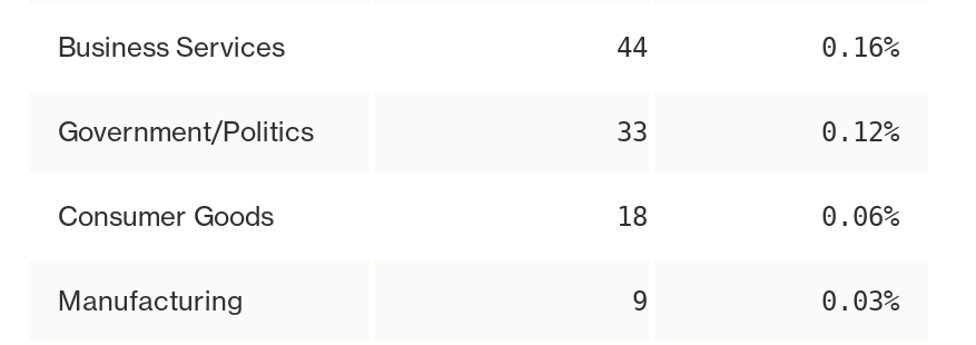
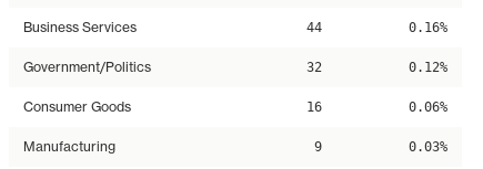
- 33
+ 32

- 18
+ 16
